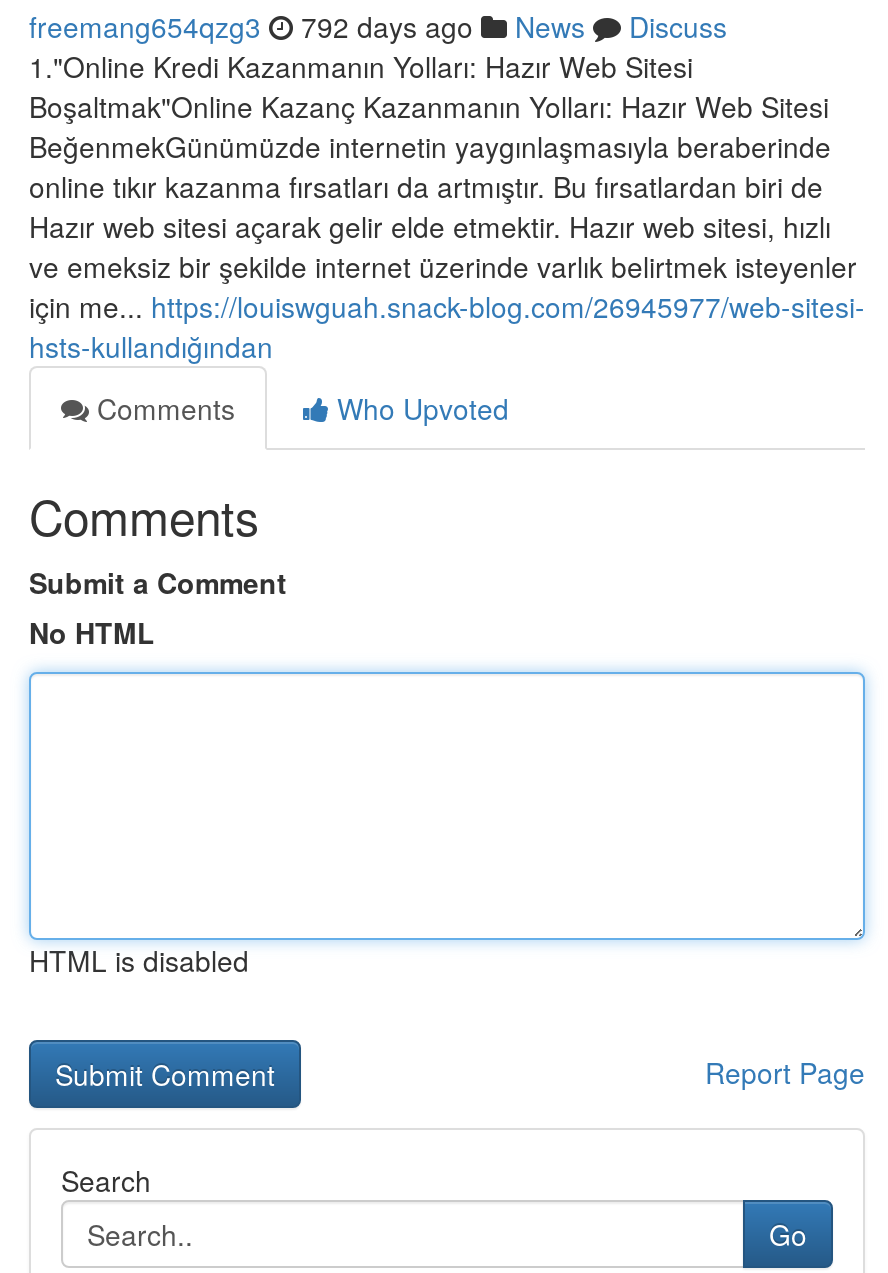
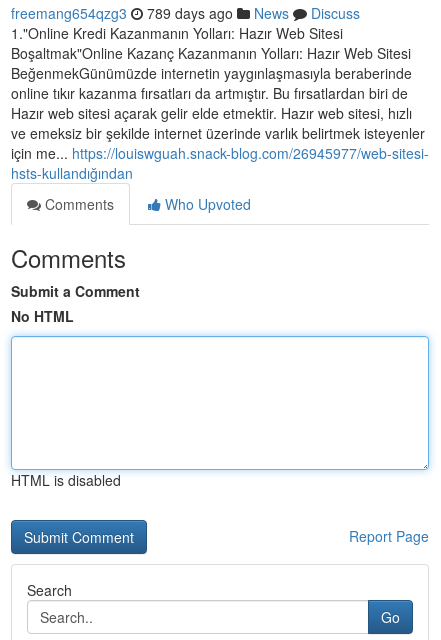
- freemang654qzg3 792 days ago News Discuss
+ freemang654qzg3 789 days ago News Discuss
